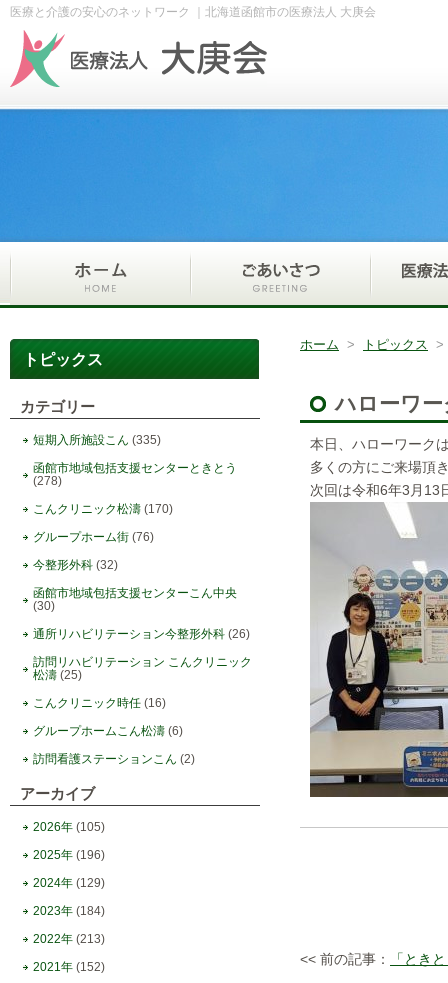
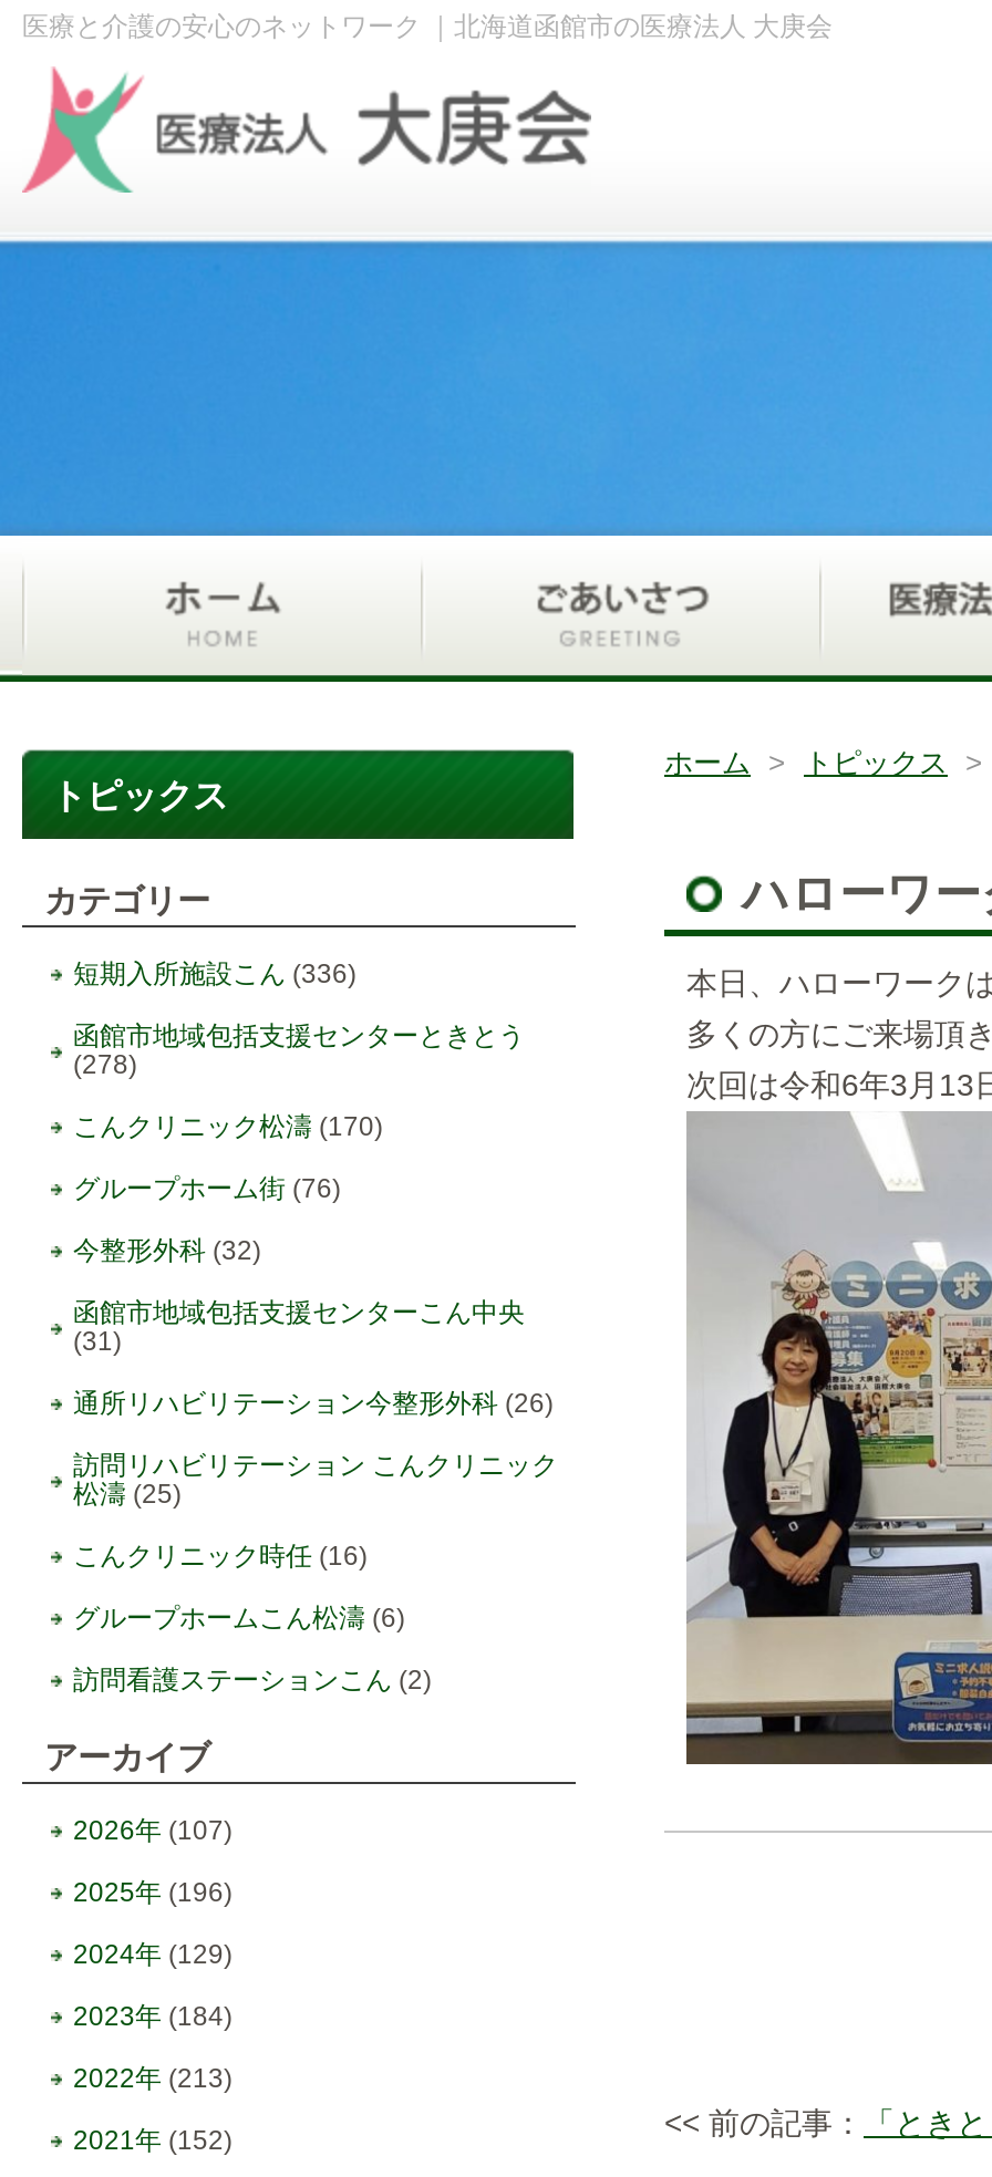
- 短期入所施設こん(335)
+ 短期入所施設こん(336)

- (30)
+ (31)

- 2026年(105)
+ 2026年(107)
